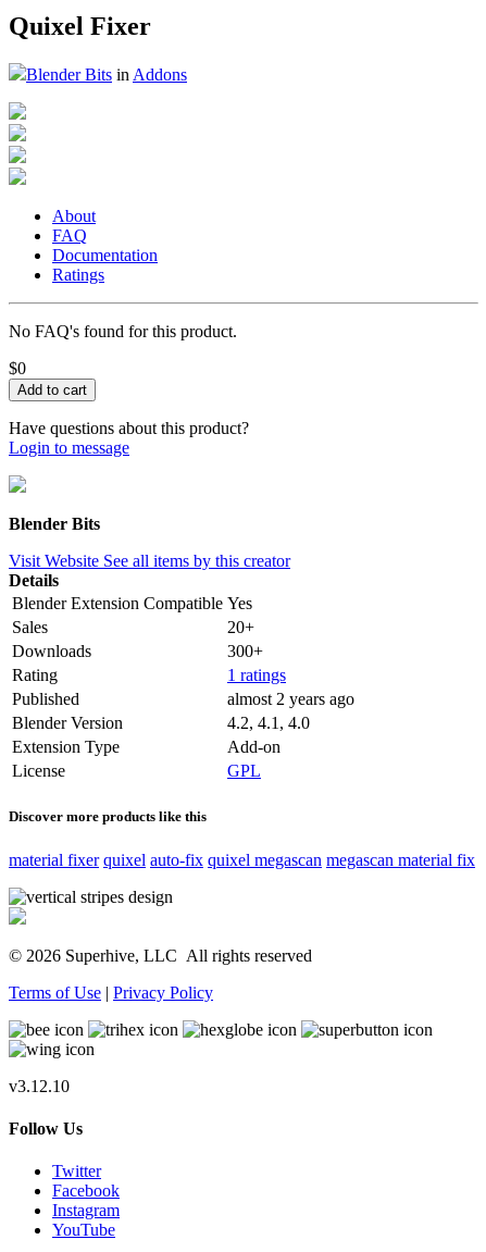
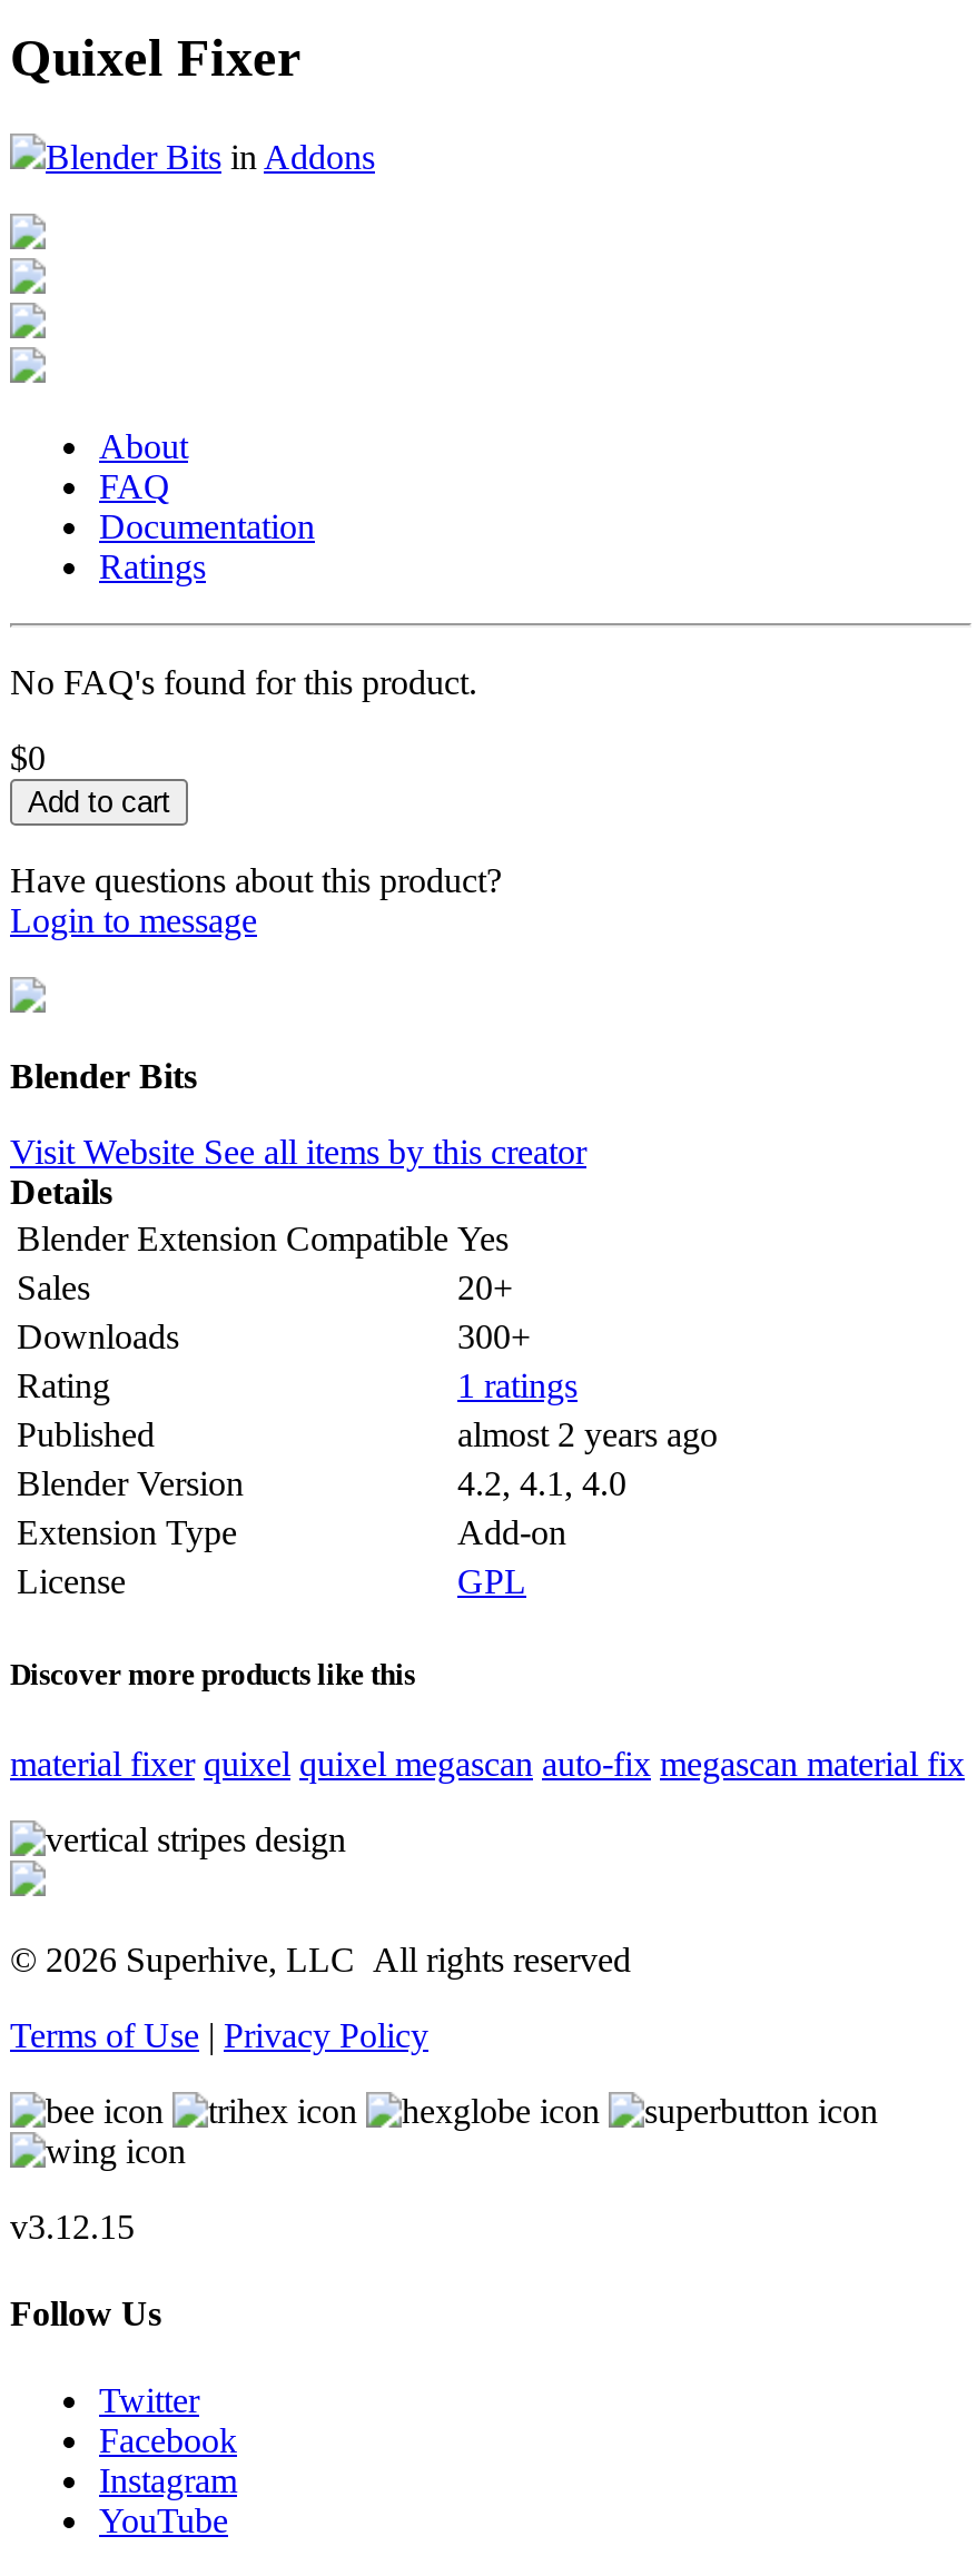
- material fixer quixel auto-fix quixel megascan megascan material fix
+ material fixer quixel quixel megascan auto-fix megascan material fix

- v3.12.10
+ v3.12.15
